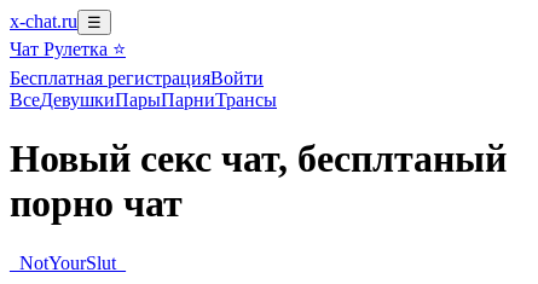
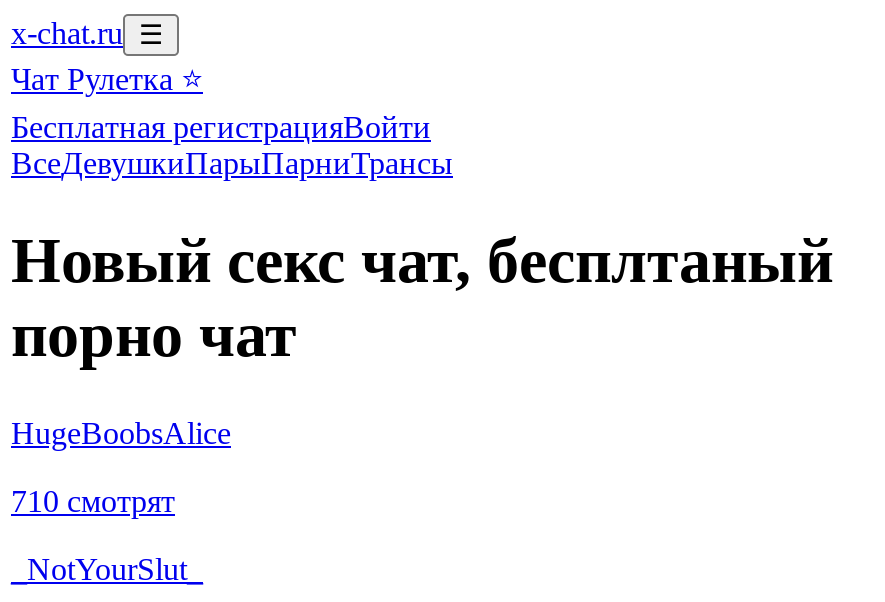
+ HugeBoobsAlice
+ 710 смотрят
